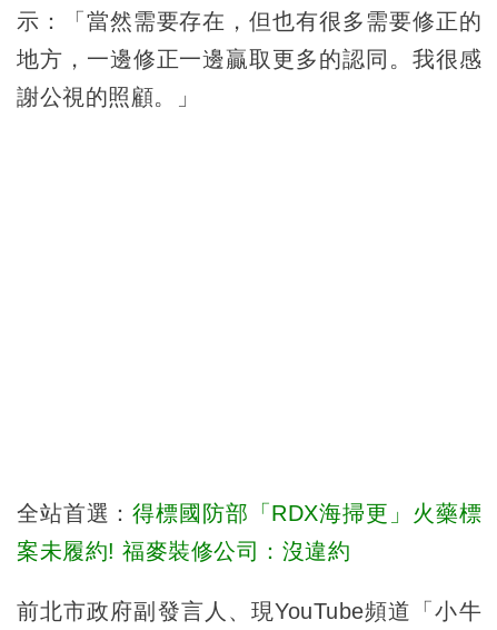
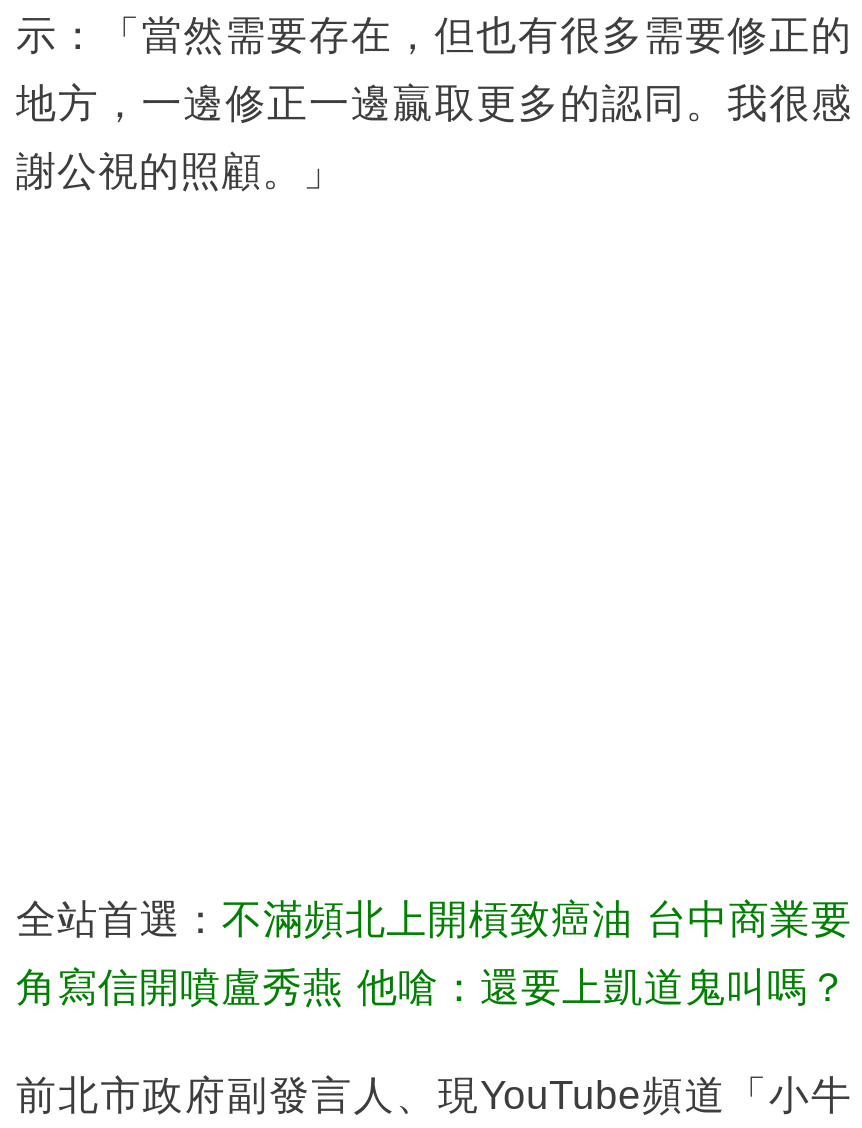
- 全站首選：得標國防部「RDX海掃更」火藥標
+ 全站首選：不滿頻北上開槓致癌油 台中商業要

- 案未履約! 福麥裝修公司：沒違約
+ 角寫信開噴盧秀燕 他嗆：還要上凱道鬼叫嗎？
